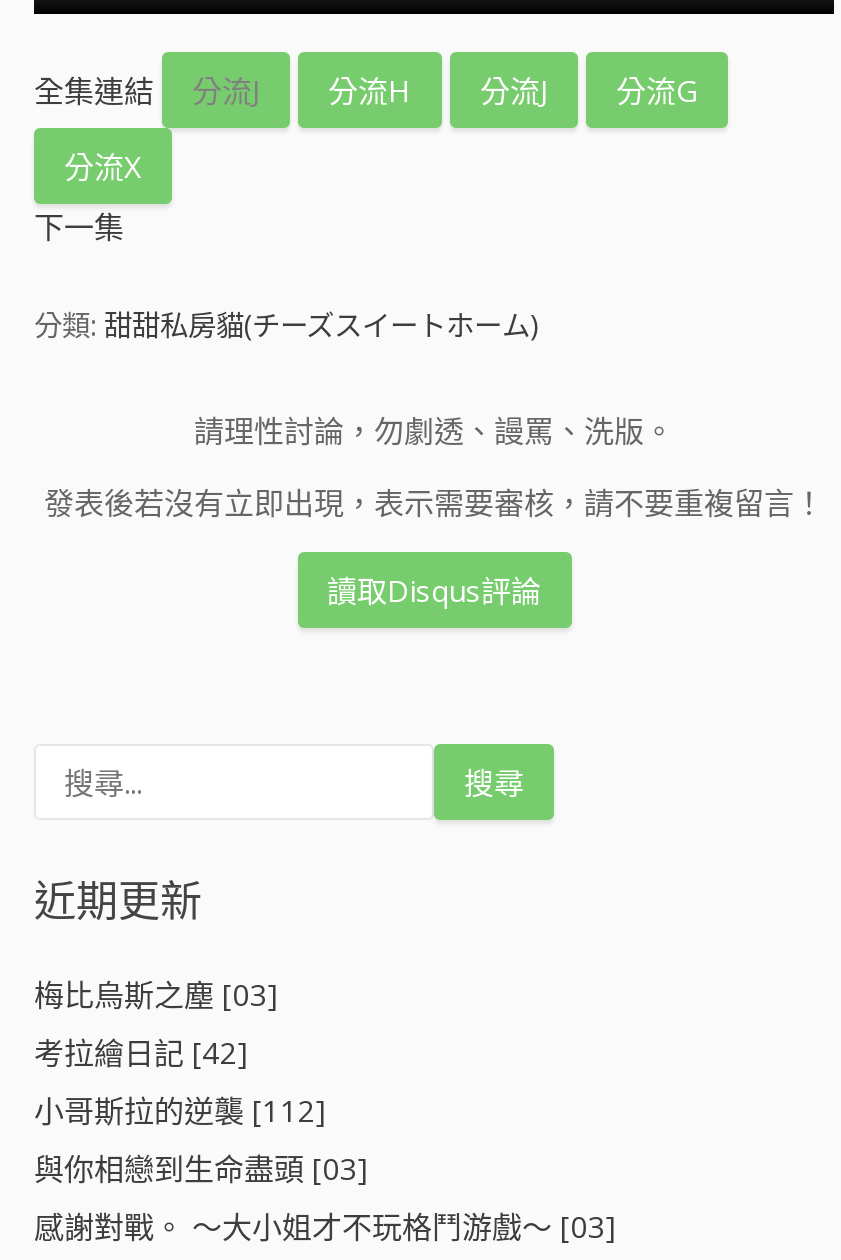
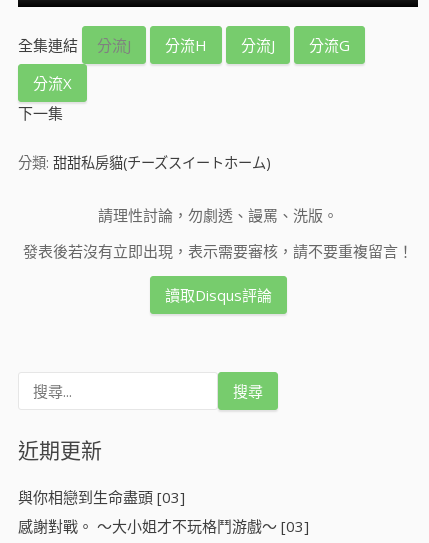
- 梅比烏斯之塵 [03]
- 考拉繪日記 [42]
- 小哥斯拉的逆襲 [112]
